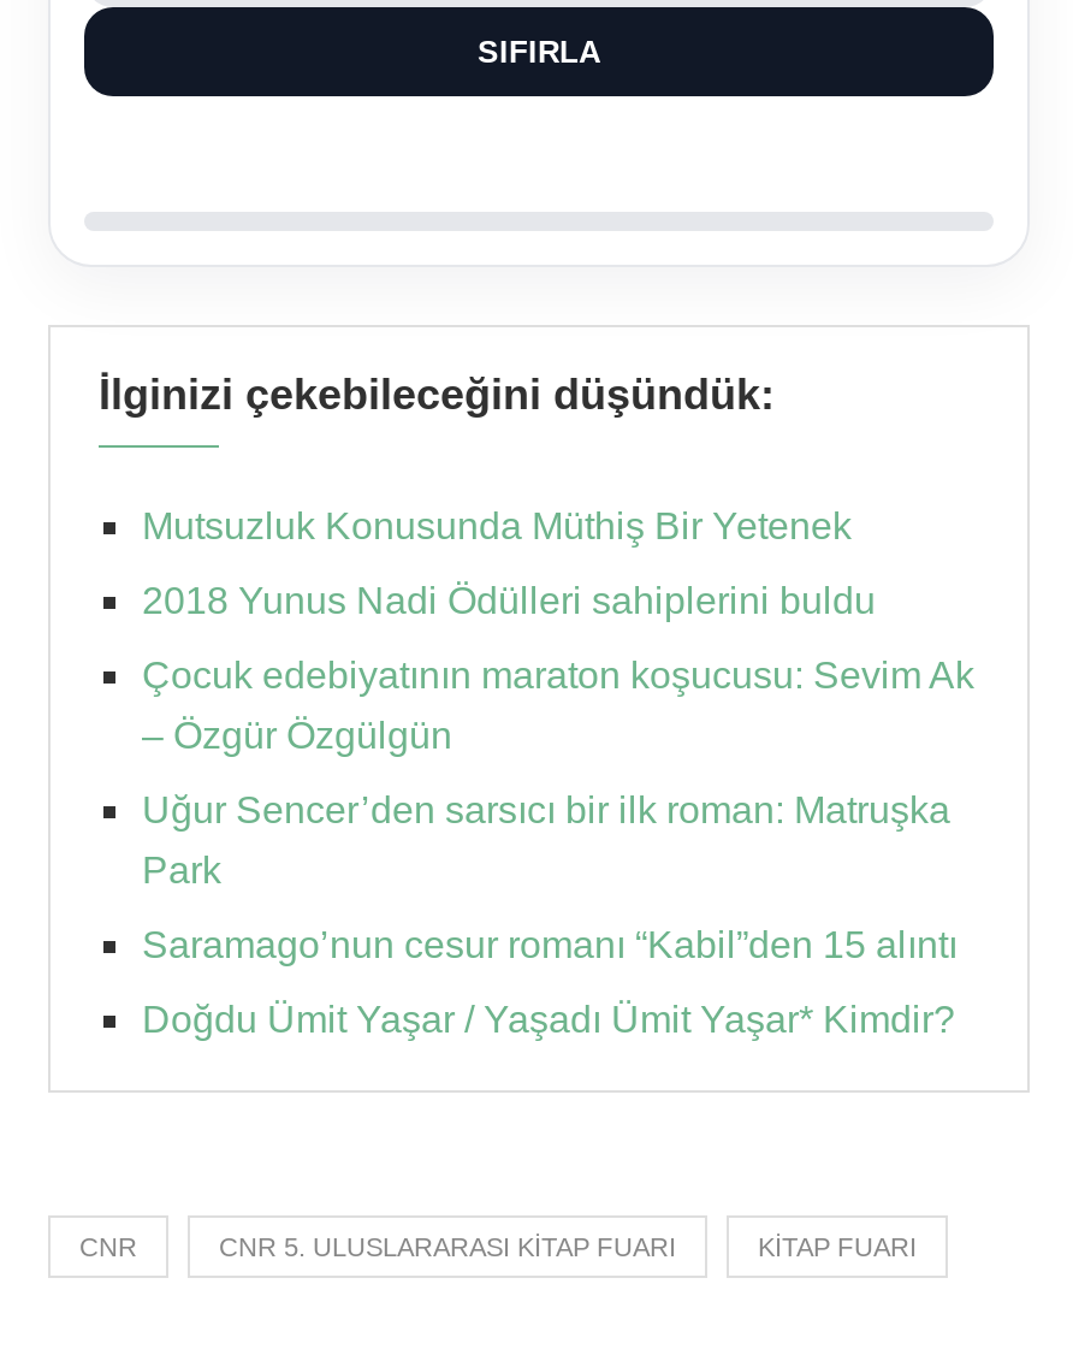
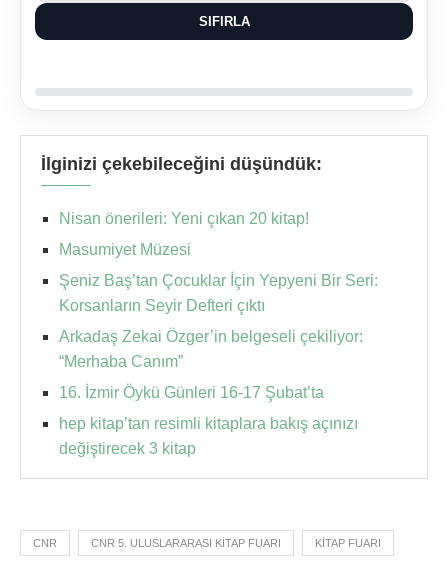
- Mutsuzluk Konusunda Müthiş Bir Yetenek
- 2018 Yunus Nadi Ödülleri sahiplerini buldu
- Çocuk edebiyatının maraton koşucusu: Sevim Ak
- – Özgür Özgülgün
- Uğur Sencer’den sarsıcı bir ilk roman: Matruşka
- Park
- Saramago’nun cesur romanı “Kabil”den 15 alıntı
- Doğdu Ümit Yaşar / Yaşadı Ümit Yaşar* Kimdir?
+ Nisan önerileri: Yeni çıkan 20 kitap!
+ Masumiyet Müzesi
+ Şeniz Baş’tan Çocuklar İçin Yepyeni Bir Seri:
+ Korsanların Seyir Defteri çıktı
+ Arkadaş Zekai Özger’in belgeseli çekiliyor:
+ “Merhaba Canım”
+ 16. İzmir Öykü Günleri 16-17 Şubat’ta
+ hep kitap’tan resimli kitaplara bakış açınızı
+ değiştirecek 3 kitap
